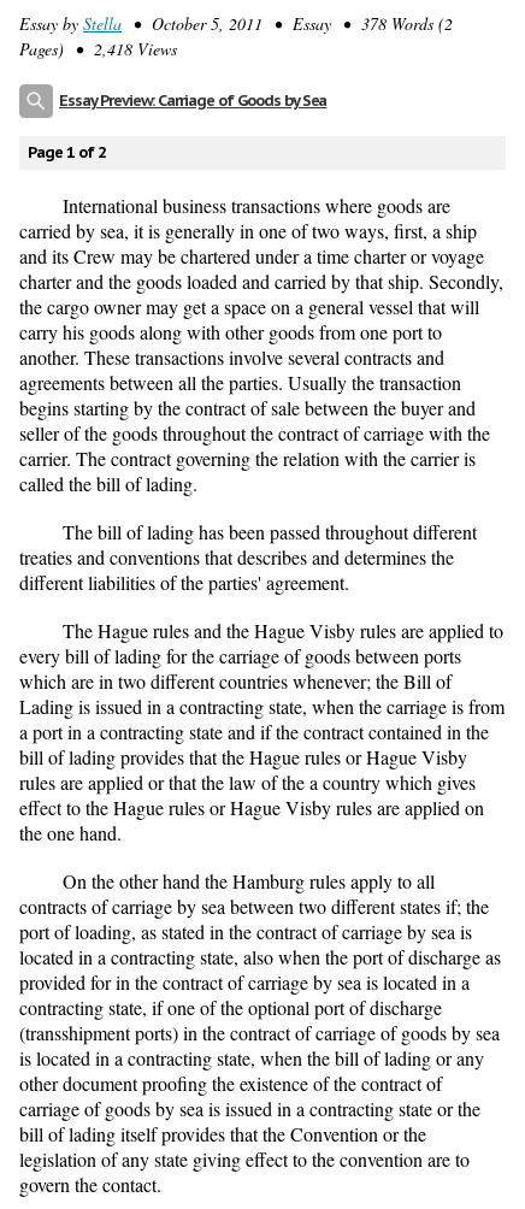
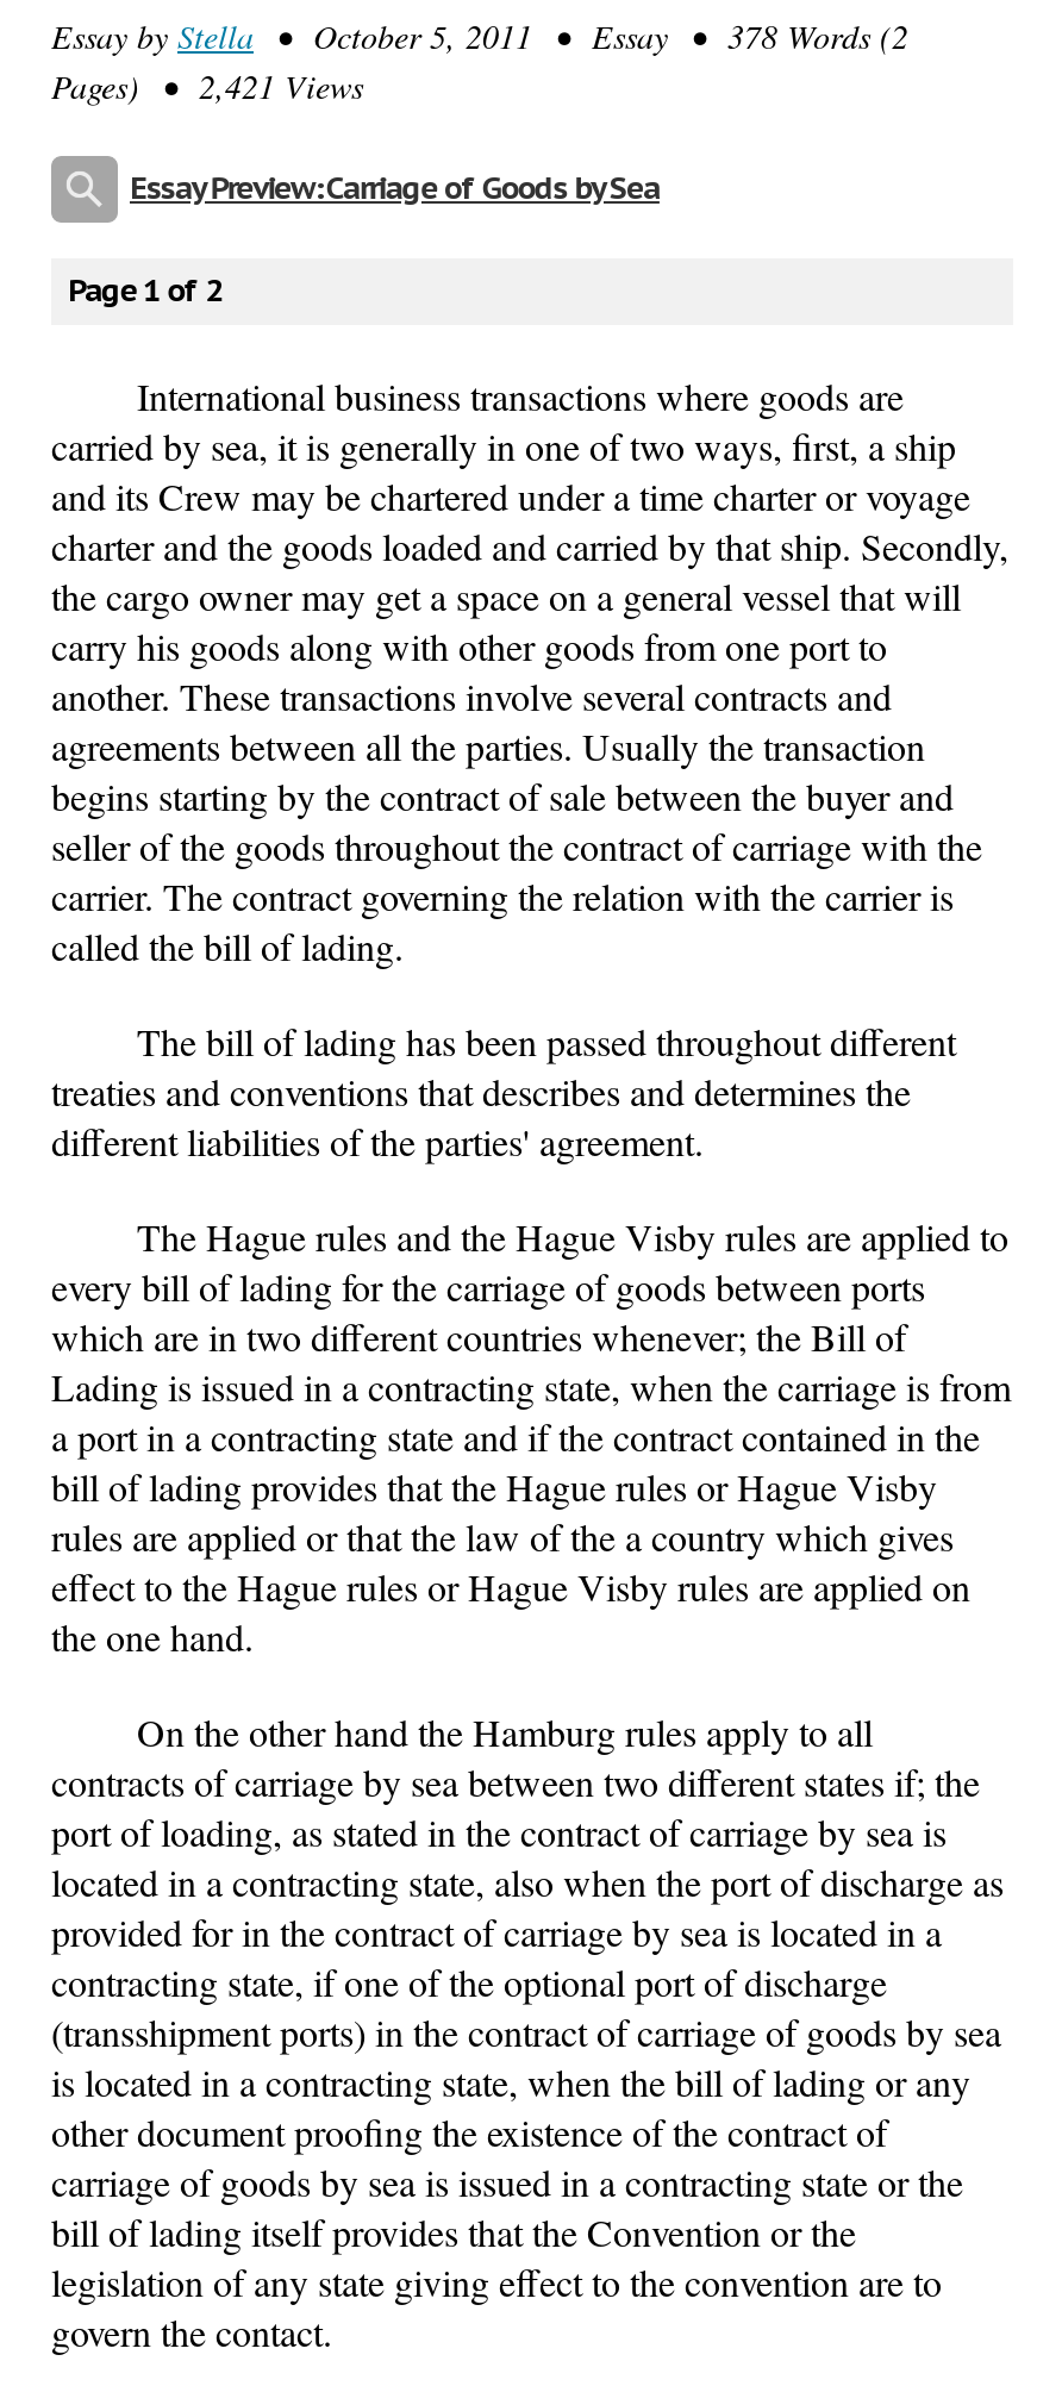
- Pages) • 2,418 Views
+ Pages) • 2,421 Views
